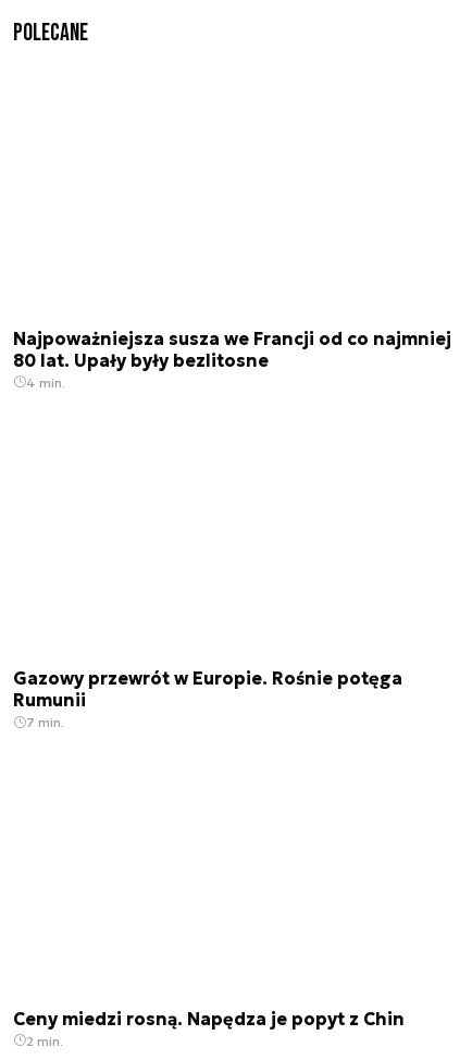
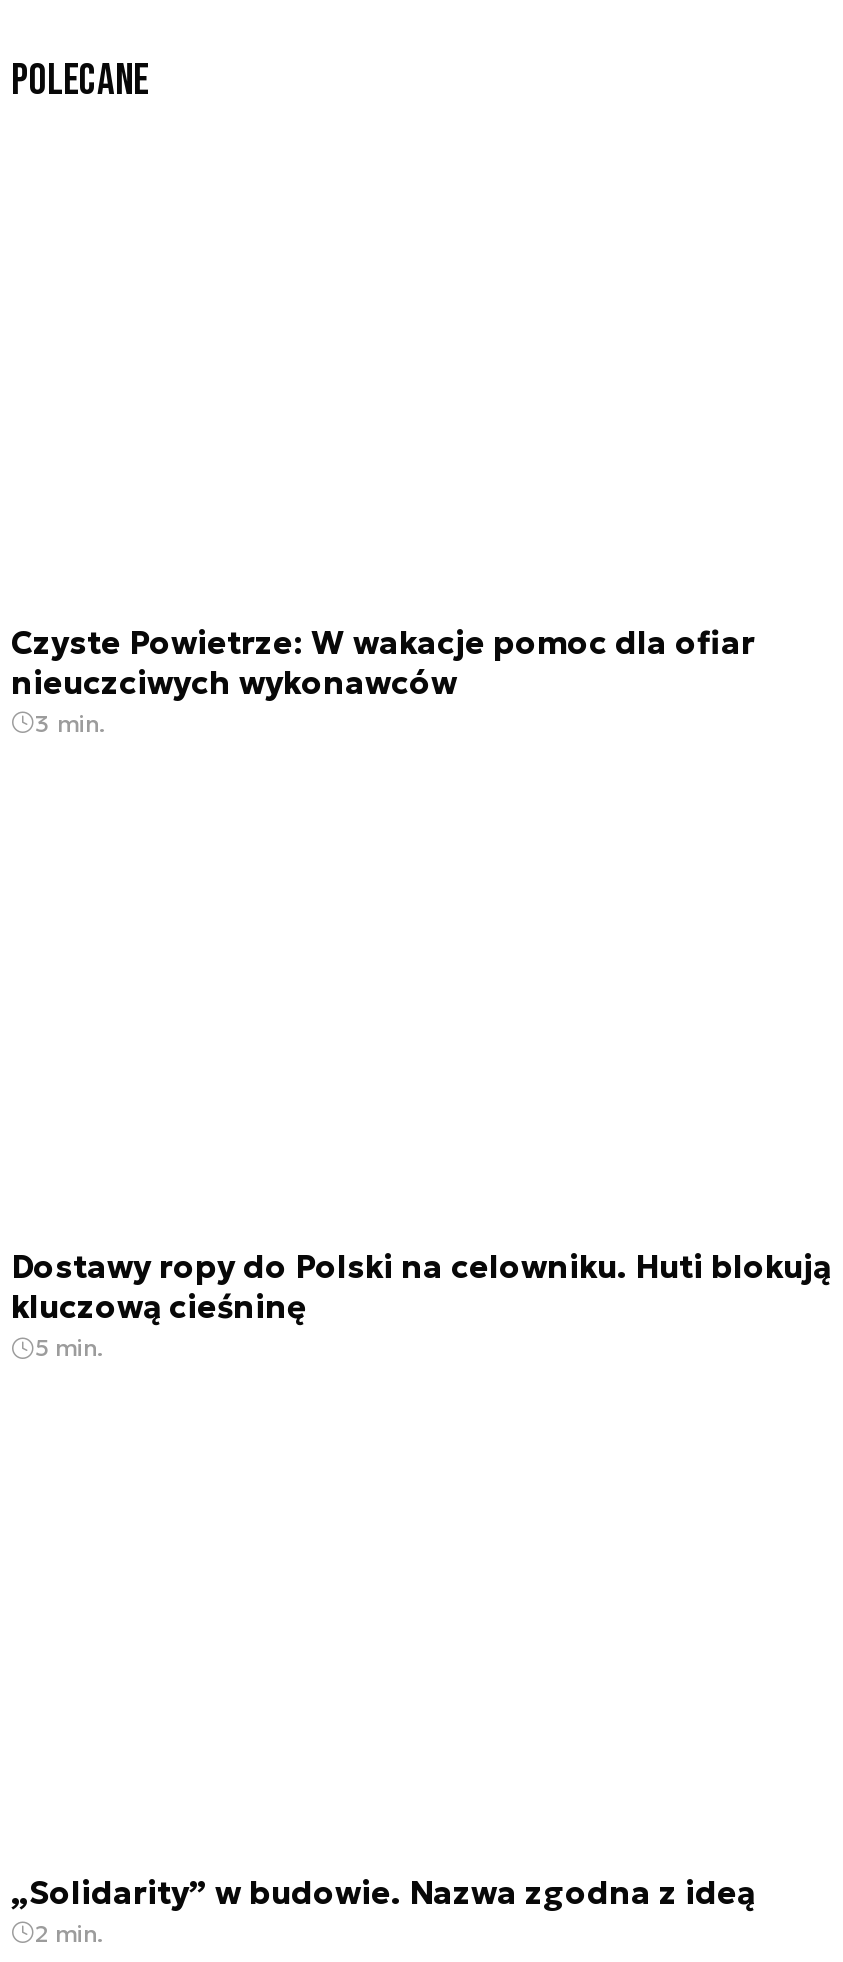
- Najpoważniejsza susza we Francji od co najmniej
- 80 lat. Upały były bezlitosne
- 4 min.
+ Czyste Powietrze: W wakacje pomoc dla ofiar
+ nieuczciwych wykonawców
+ 3 min.

- Gazowy przewrót w Europie. Rośnie potęga
- Rumunii
- 7 min.
+ Dostawy ropy do Polski na celowniku. Huti blokują
+ kluczową cieśninę
+ 5 min.

- Ceny miedzi rosną. Napędza je popyt z Chin
+ „Solidarity” w budowie. Nazwa zgodna z ideą
